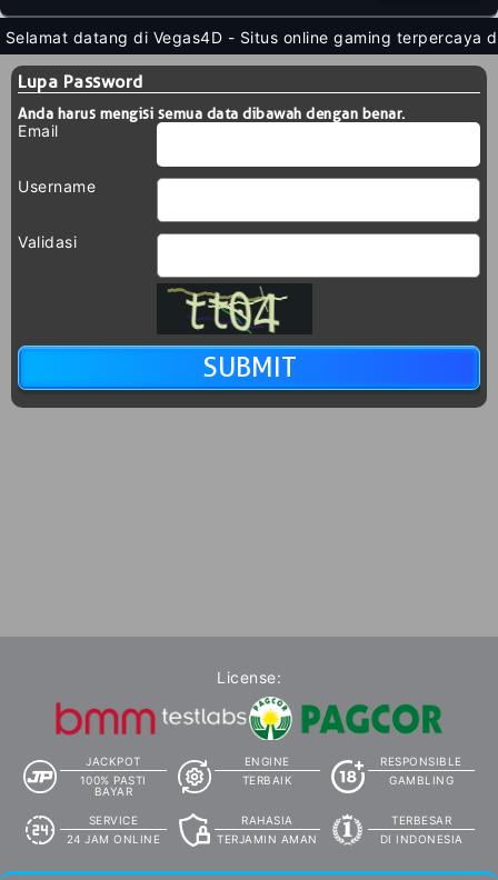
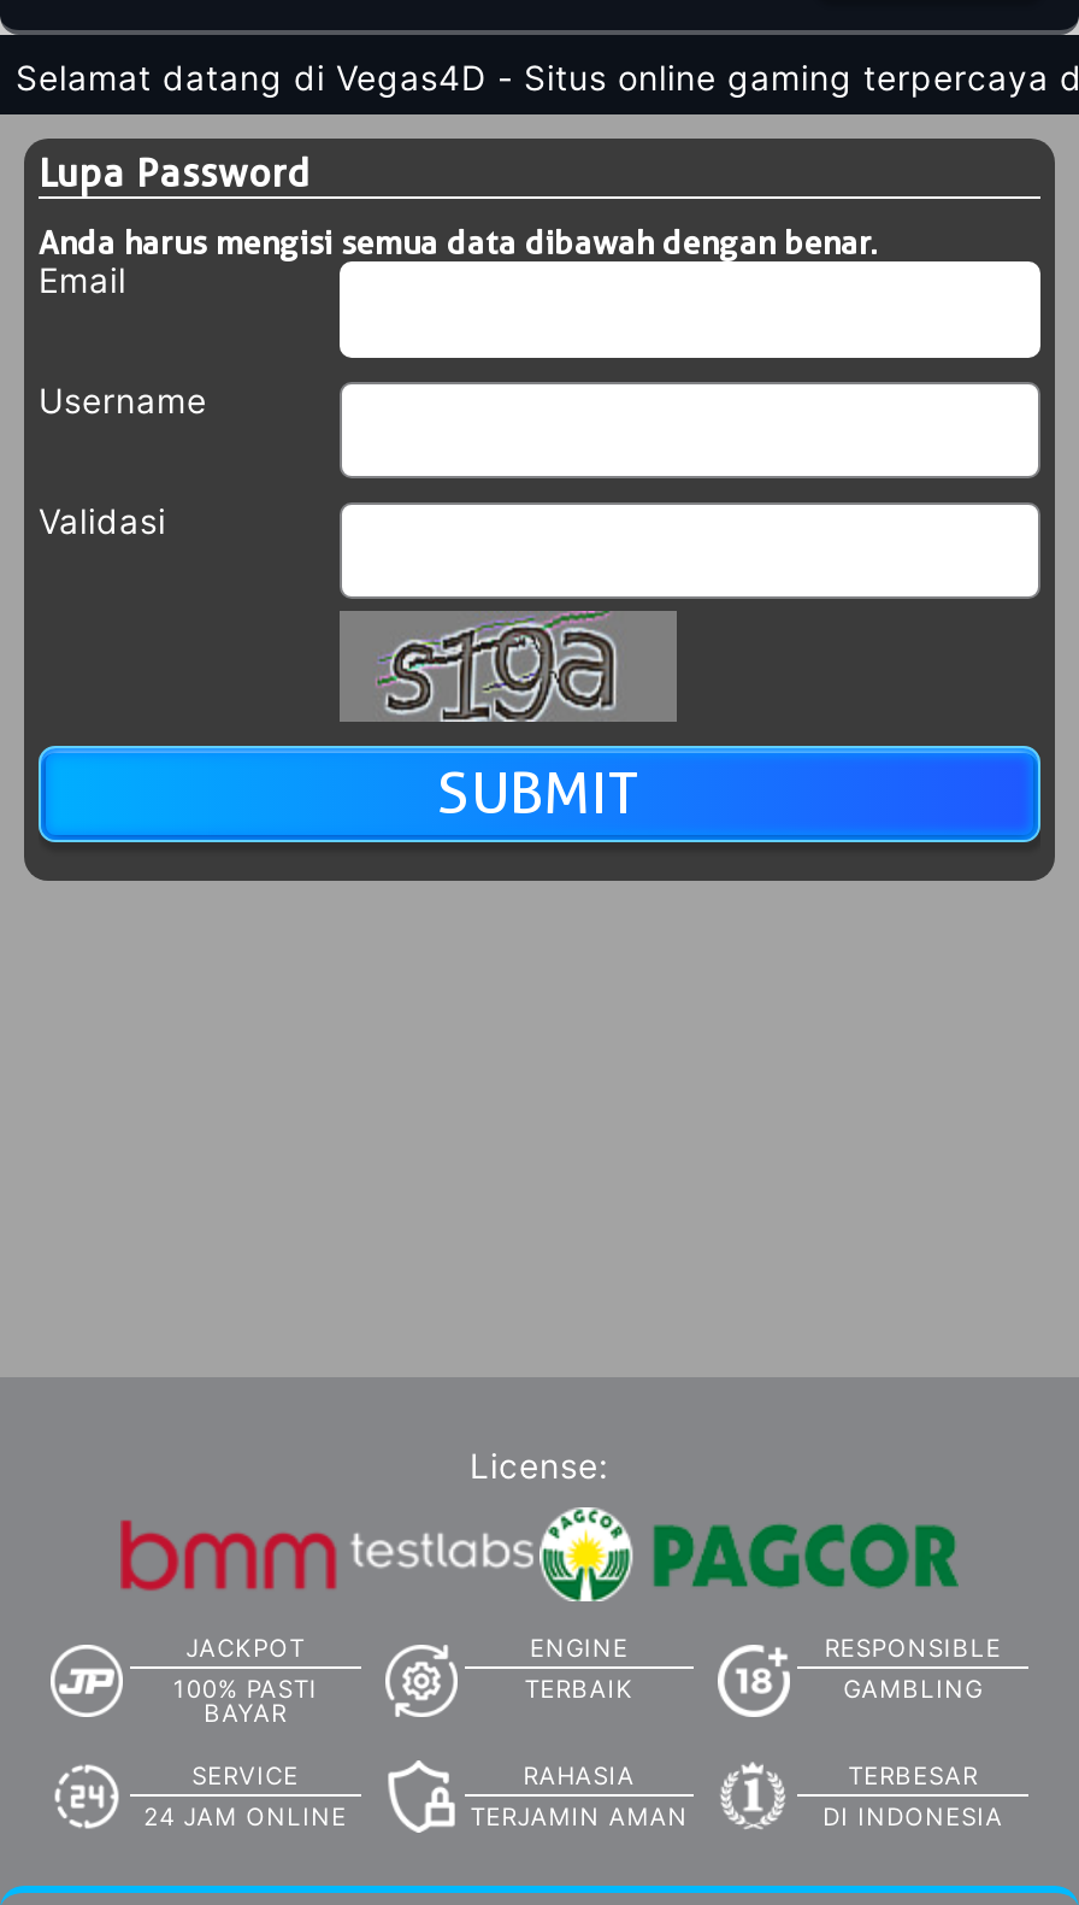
- [image]
+ [image]
